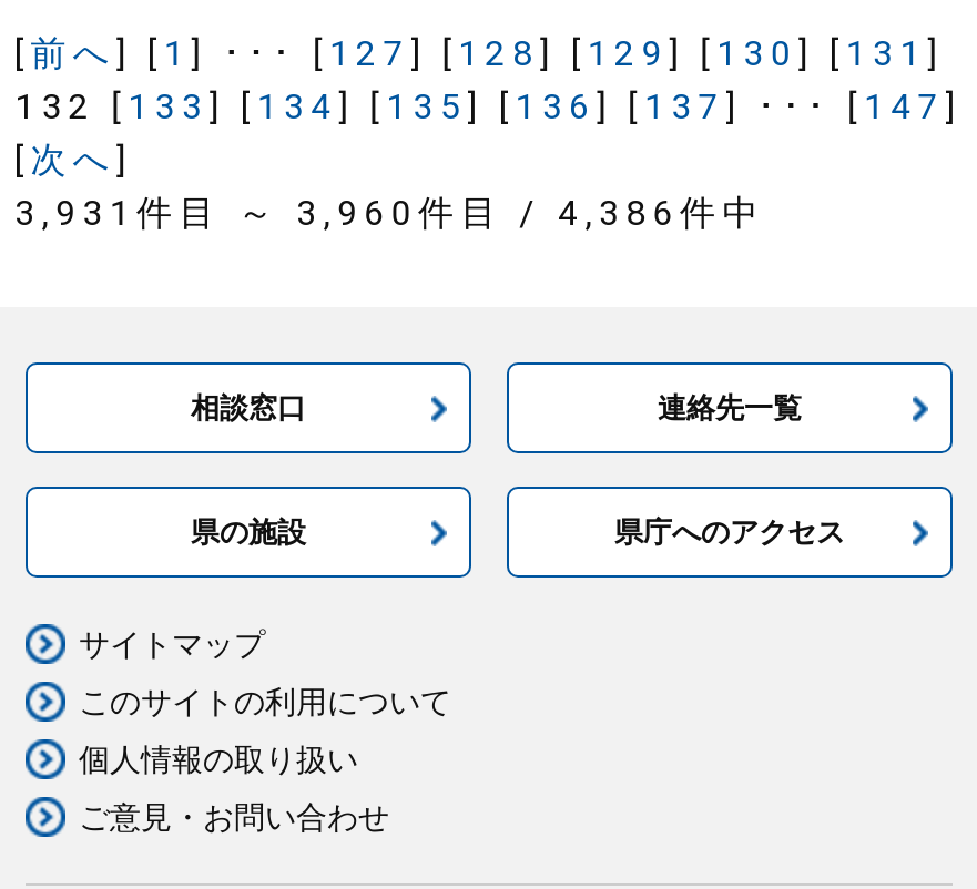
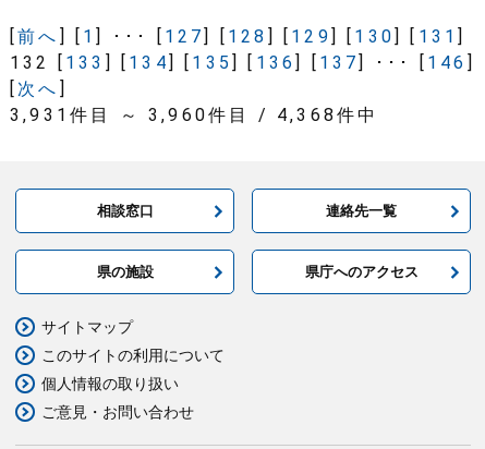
- 132 [133] [134] [135] [136] [137] ･･･ [147]
+ 132 [133] [134] [135] [136] [137] ･･･ [146]

- 3,931件目 ～ 3,960件目 / 4,386件中
+ 3,931件目 ～ 3,960件目 / 4,368件中
